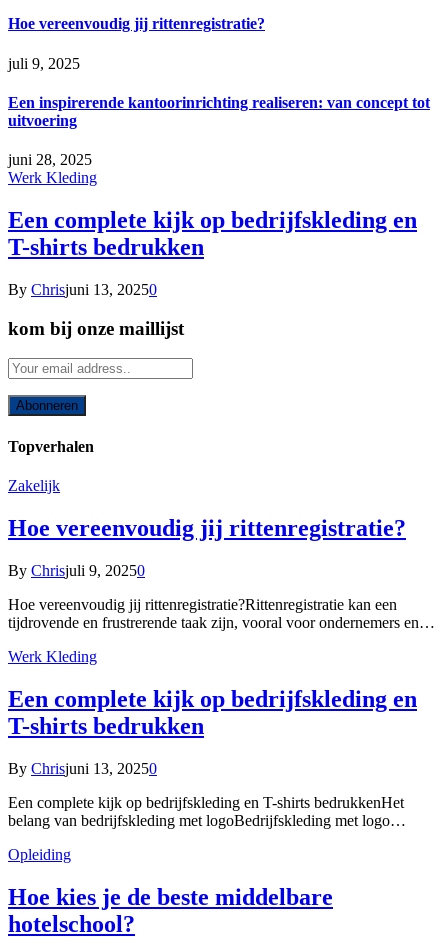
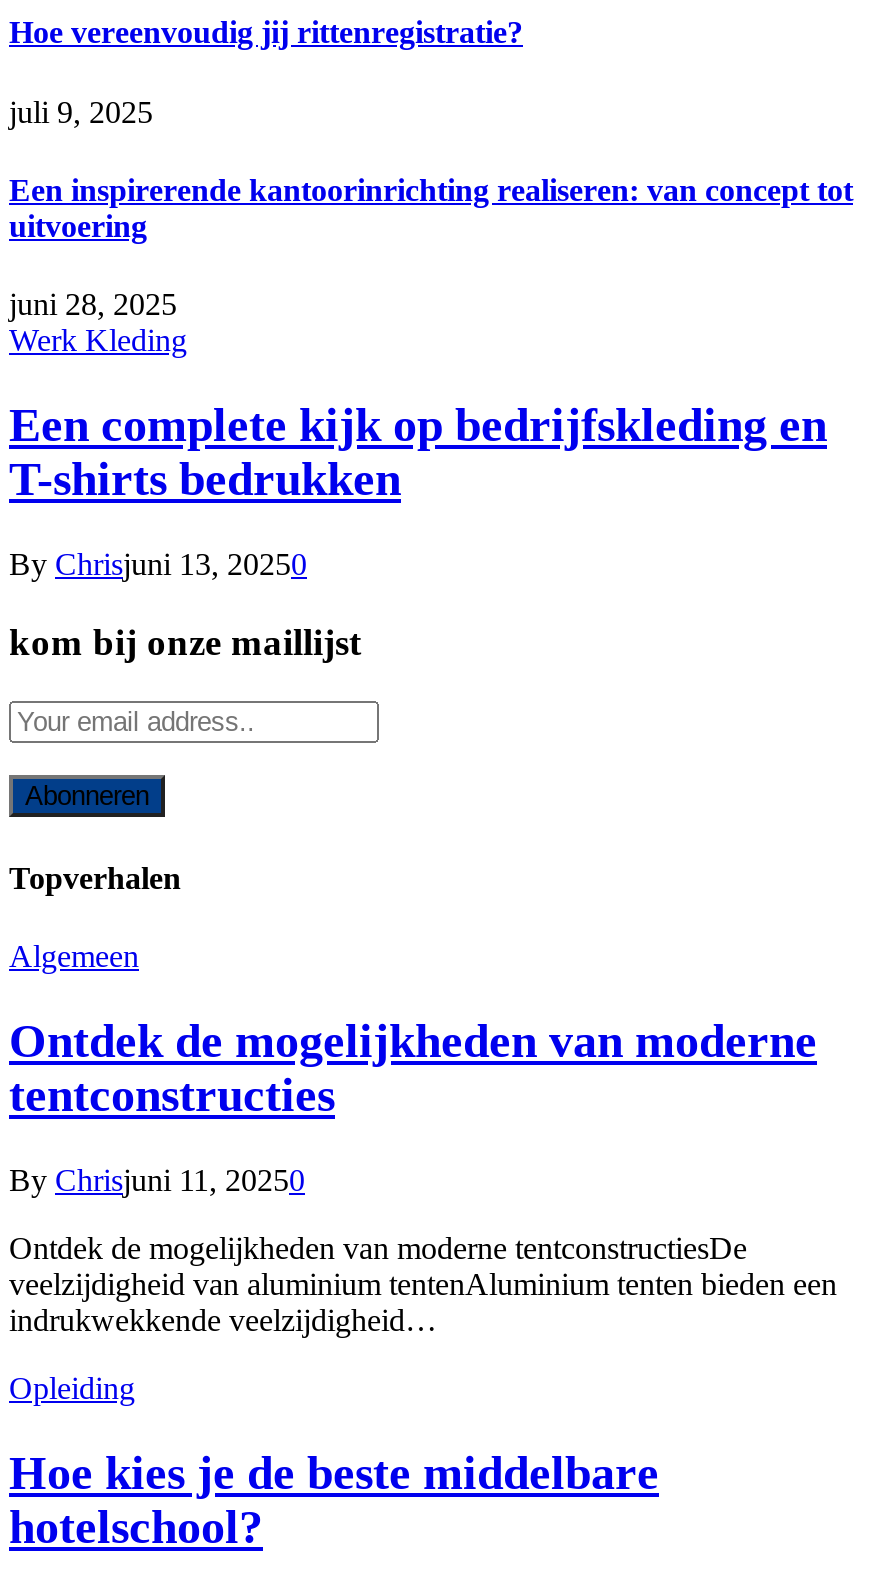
- Zakelijk
- Hoe vereenvoudig jij rittenregistratie?
- By Chrisjuli 9, 20250
- Hoe vereenvoudig jij rittenregistratie?Rittenregistratie kan een
- tijdrovende en frustrerende taak zijn, vooral voor ondernemers en…
- Werk Kleding
- Een complete kijk op bedrijfskleding en
- T-shirts bedrukken
- By Chrisjuni 13, 20250
- Een complete kijk op bedrijfskleding en T-shirts bedrukkenHet
- belang van bedrijfskleding met logoBedrijfskleding met logo…
+ Algemeen
+ Ontdek de mogelijkheden van moderne
+ tentconstructies
+ By Chrisjuni 11, 20250
+ Ontdek de mogelijkheden van moderne tentconstructiesDe
+ veelzijdigheid van aluminium tentenAluminium tenten bieden een
+ indrukwekkende veelzijdigheid…
